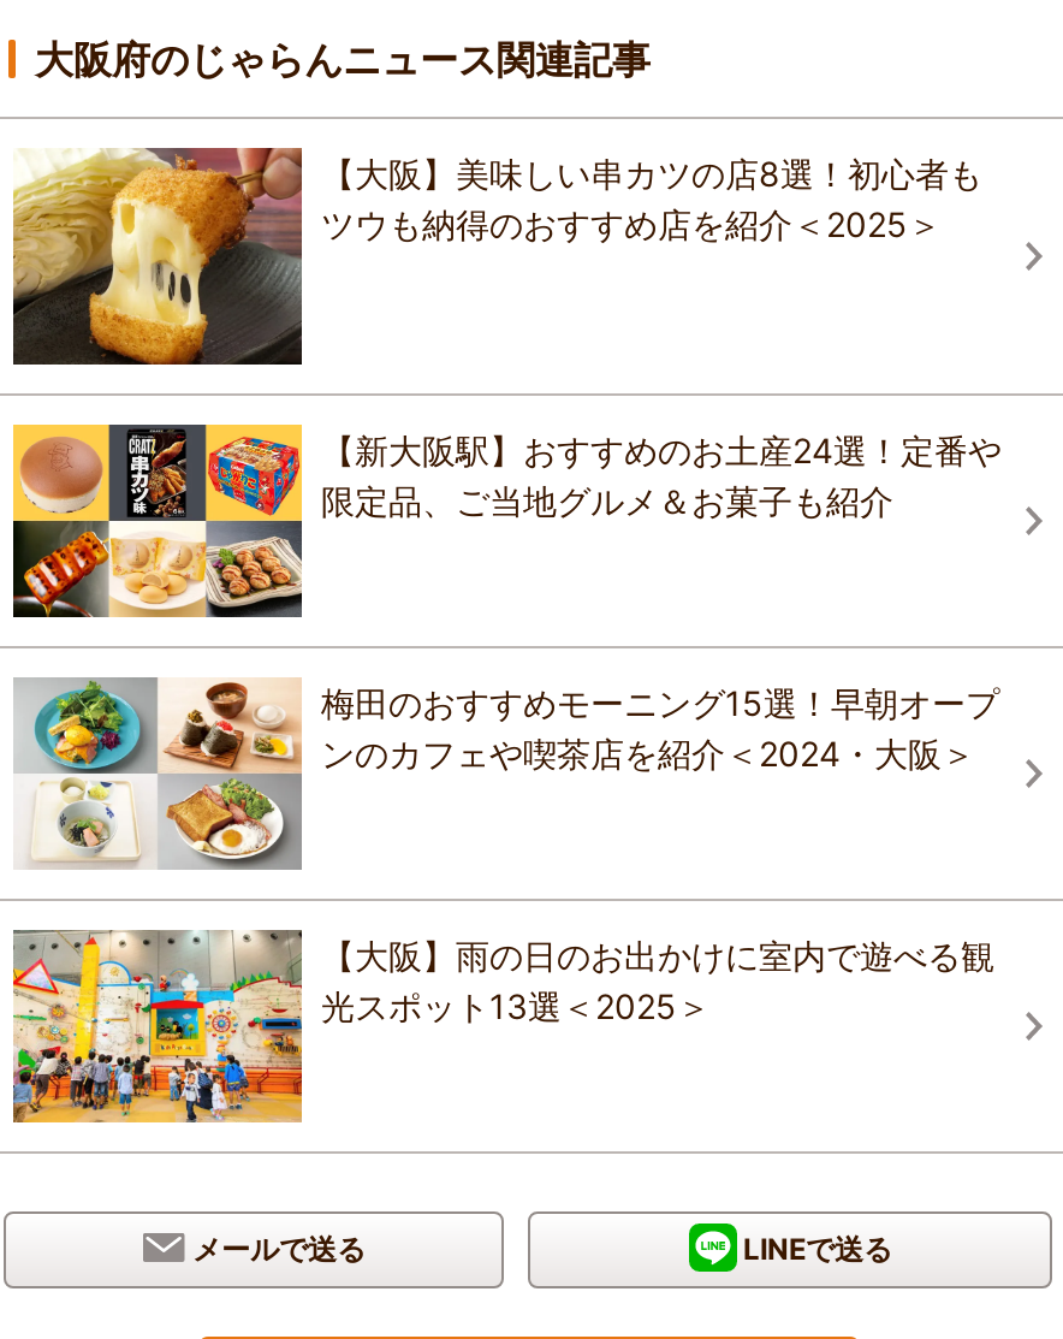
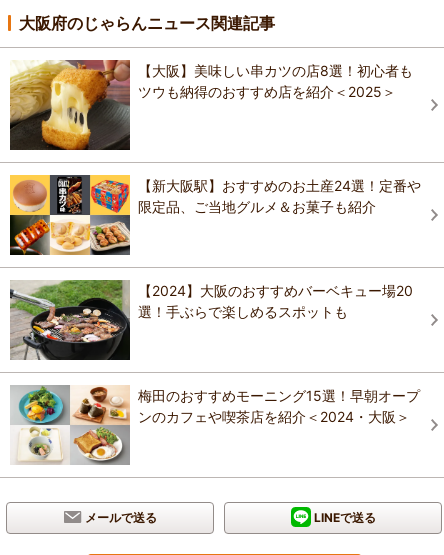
+ [image]
+ 【2024】大阪のおすすめバーベキュー場20
+ 選！手ぶらで楽しめるスポットも

moved down: [image] | 梅田のおすすめモーニング15選！早朝オープ | ンのカフェや喫茶店を紹介＜2024・大阪＞

- [image]
- 【大阪】雨の日のお出かけに室内で遊べる観
- 光スポット13選＜2025＞
